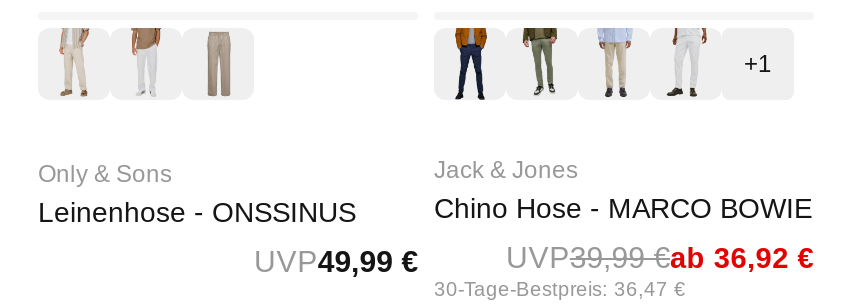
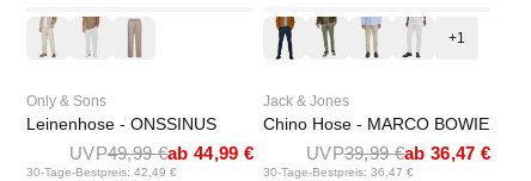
- 49,99 €
- UVP
+ ab 44,99 €
+ UVP49,99 €
+ 30-Tage-Bestpreis: 42,49 €

- UVP39,99 € ab 36,92 €
+ UVP39,99 € ab 36,47 €
